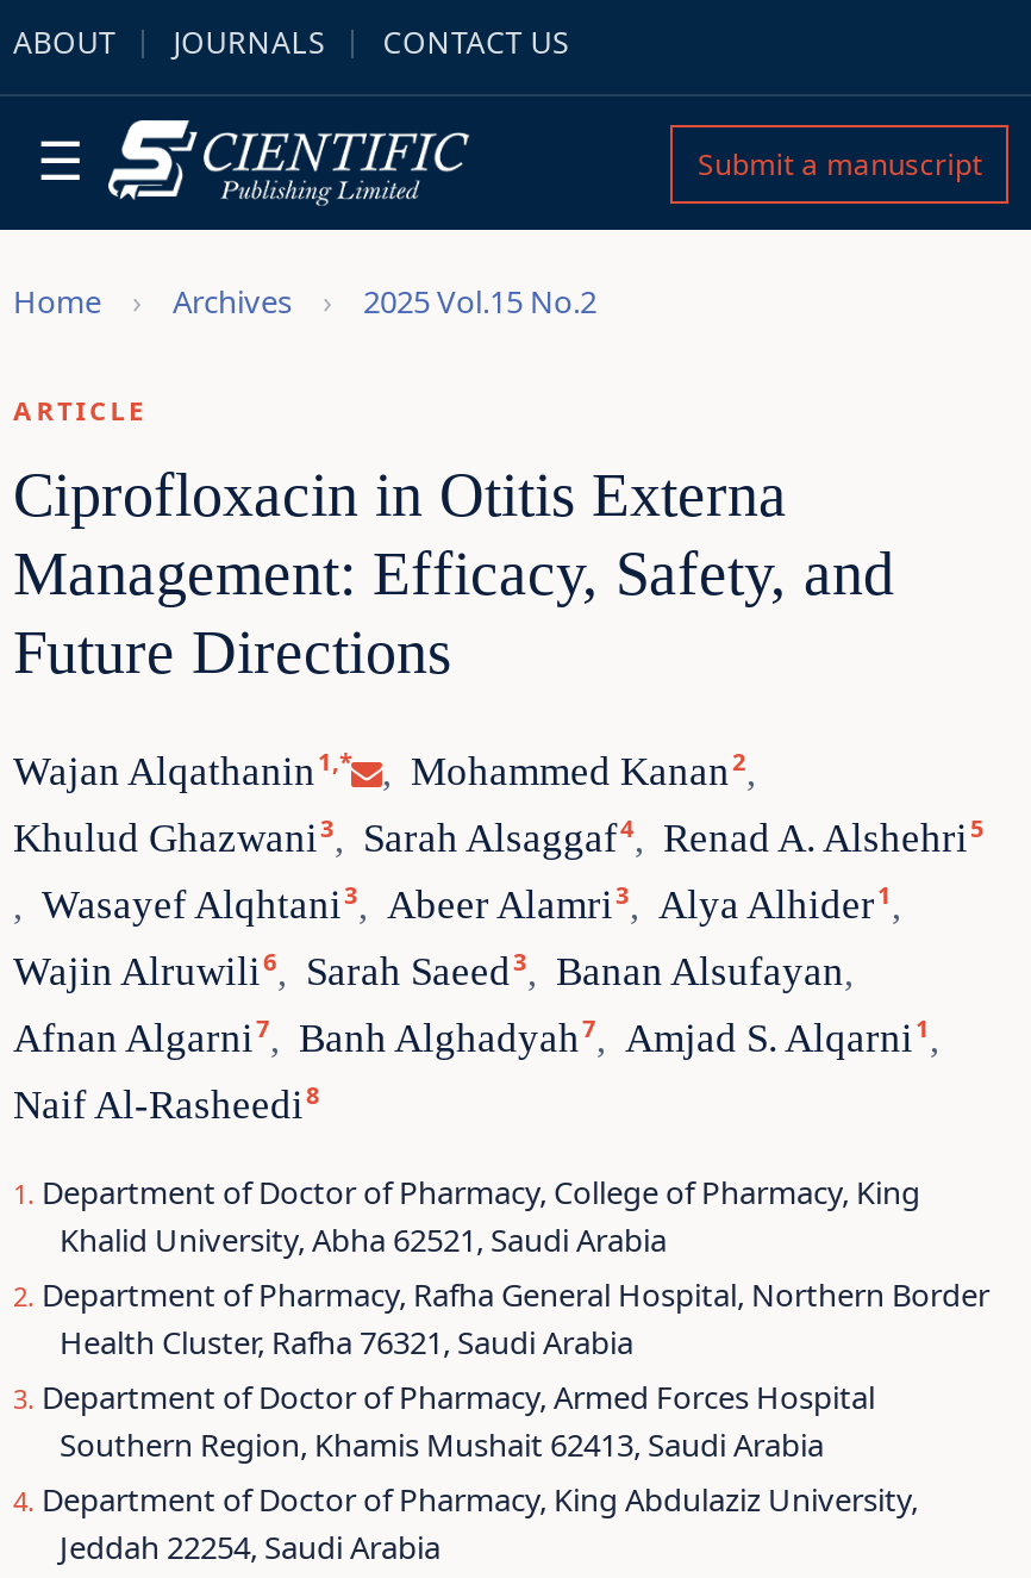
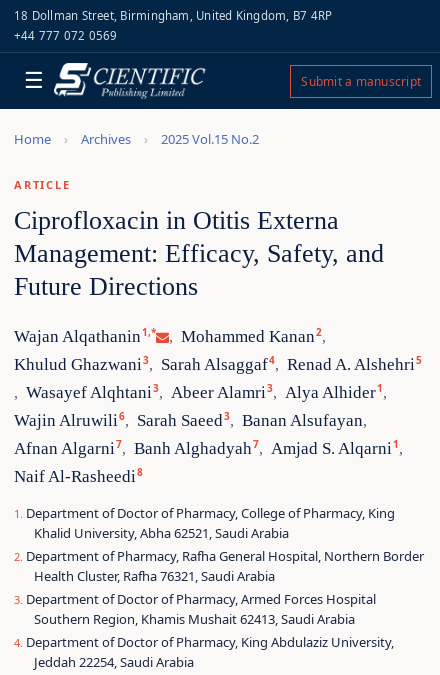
- ABOUT
- JOURNALS
- CONTACT US
+ 18 Dollman Street, Birmingham, United Kingdom, B7 4RP
+ +44 777 072 0569
